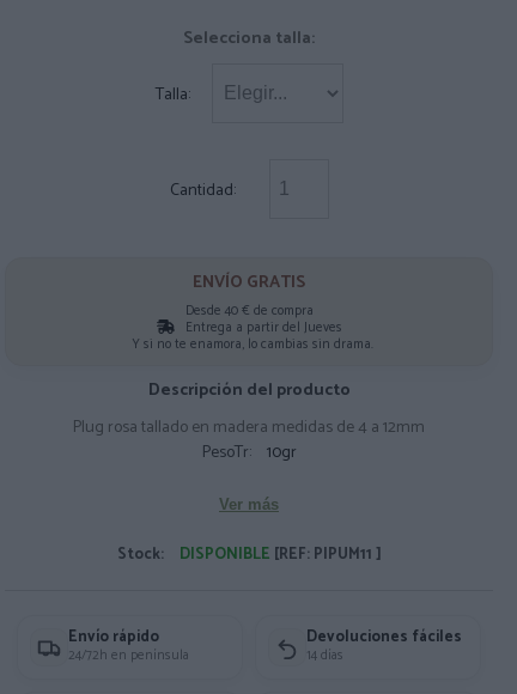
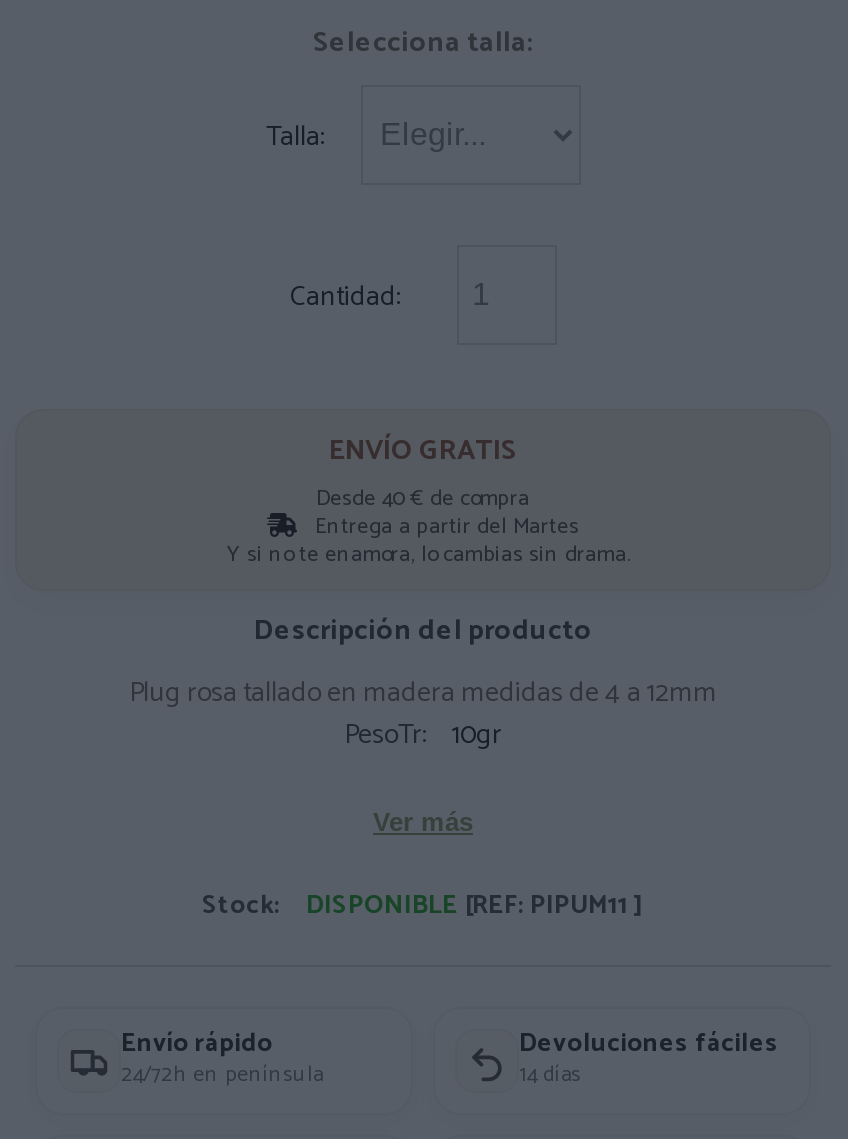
- Entrega a partir del Jueves
+ Entrega a partir del Martes
